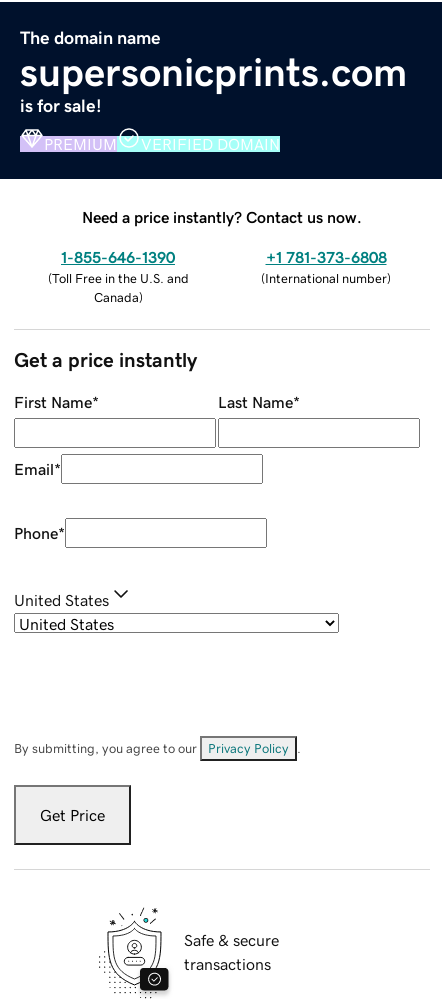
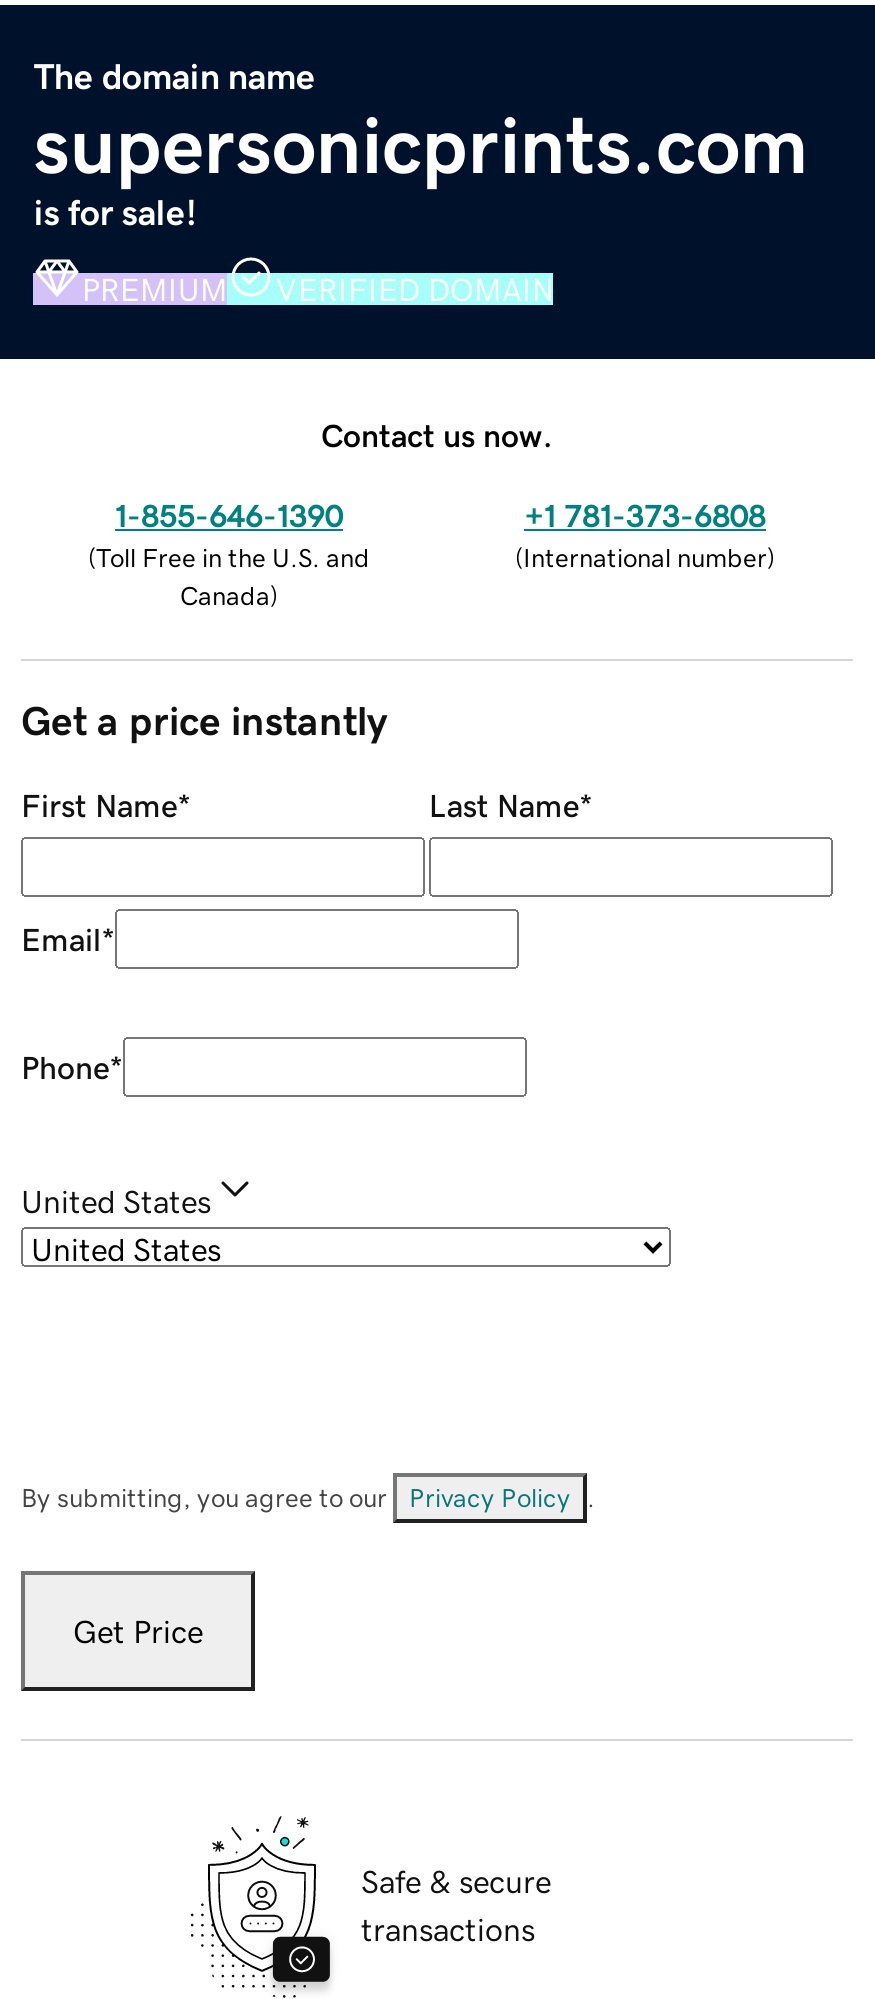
- Need a price instantly? Contact us now.
+ Contact us now.
